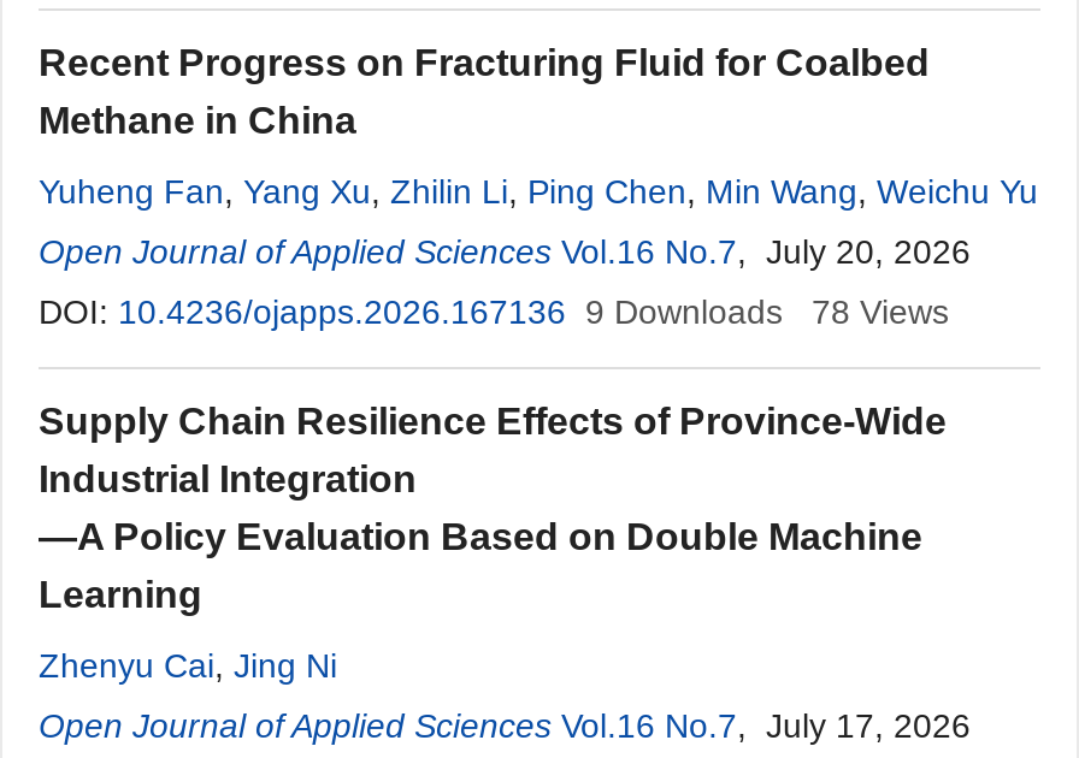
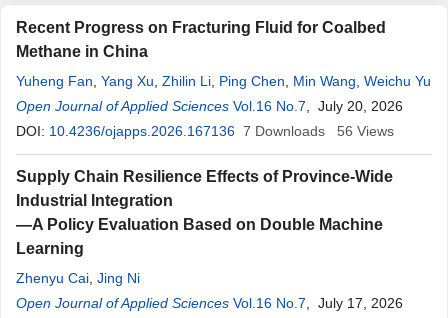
- DOI: 10.4236/ojapps.2026.167136 9 Downloads
+ DOI: 10.4236/ojapps.2026.167136 7 Downloads

- 78 Views
+ 56 Views
